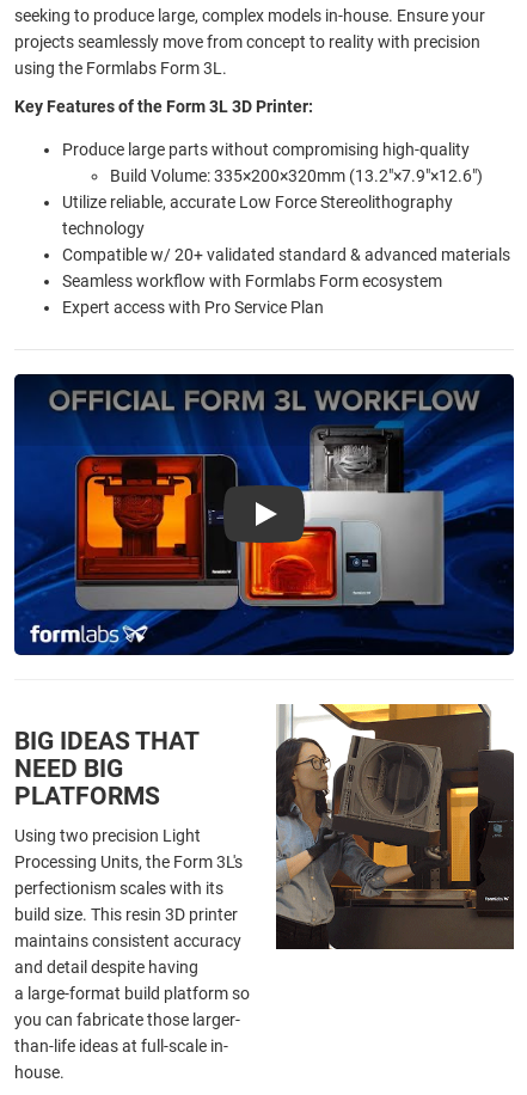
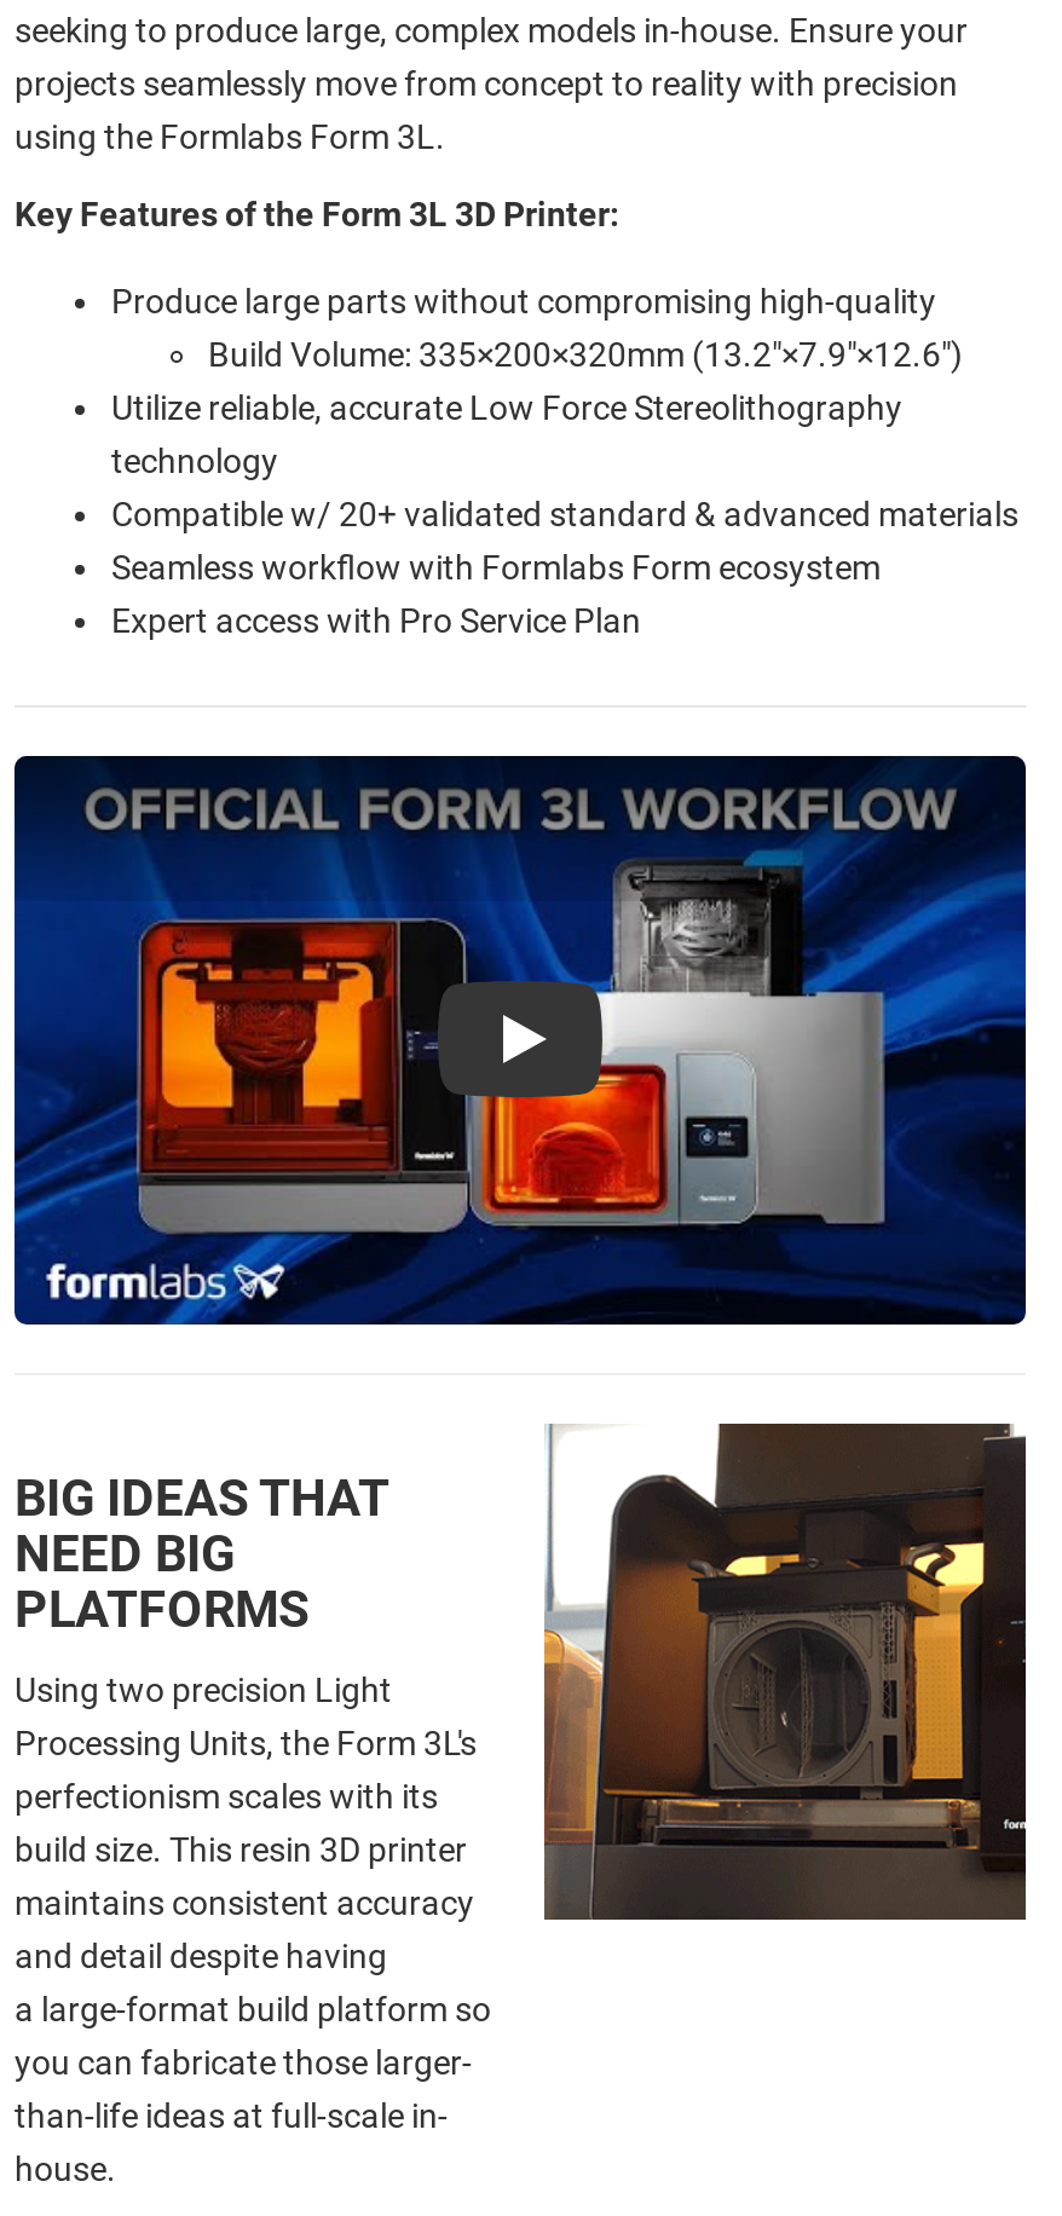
- [image]
+ [image]
